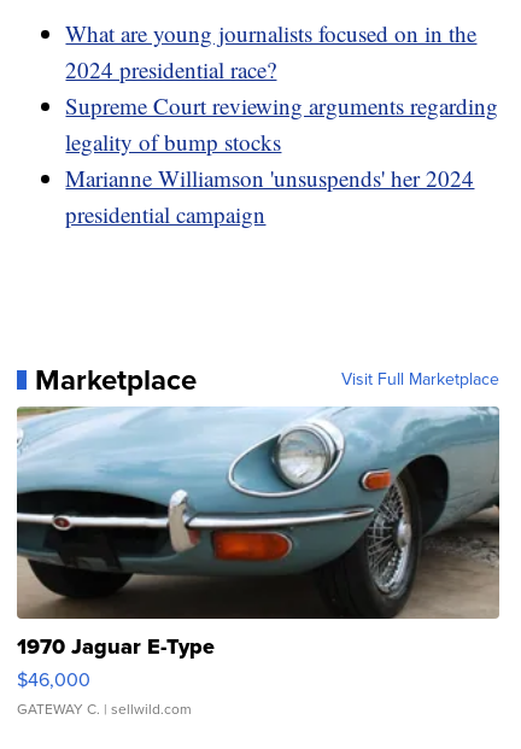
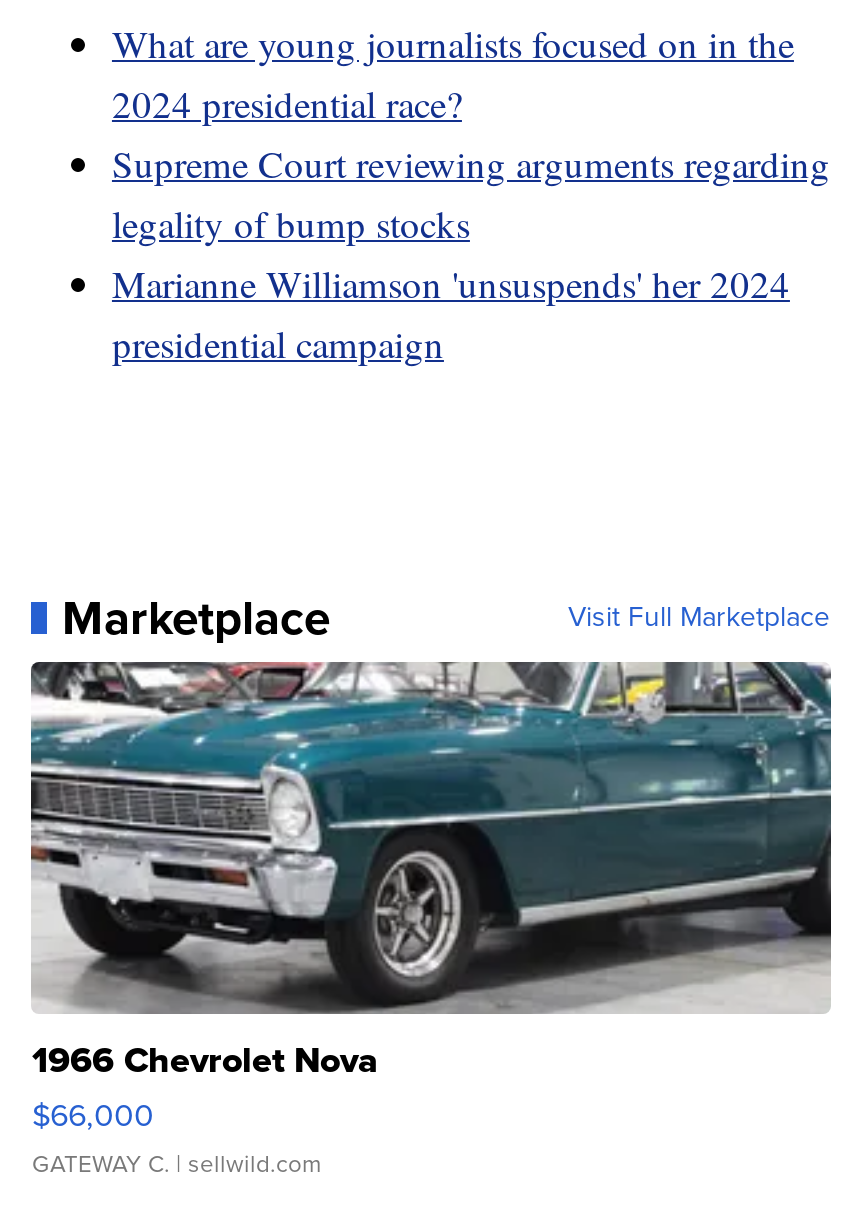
- [image]
- 1970 Jaguar E-Type
- $46,000
+ [image]
+ 1966 Chevrolet Nova
+ $66,000
